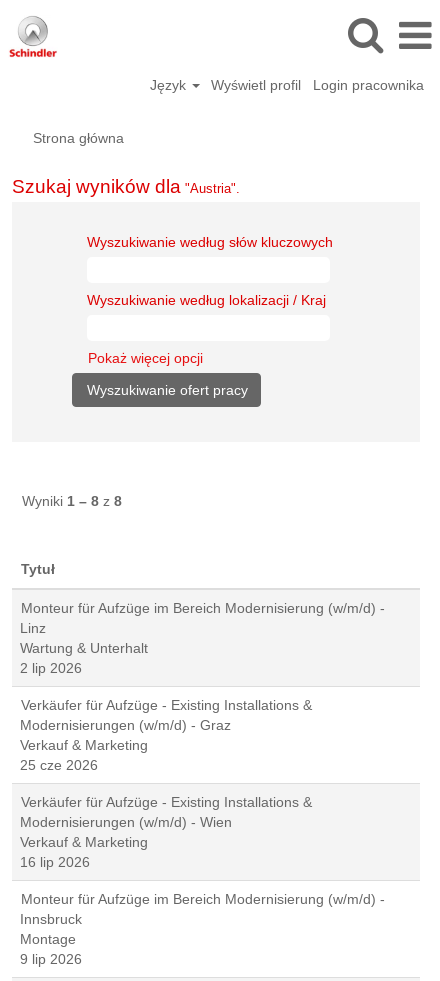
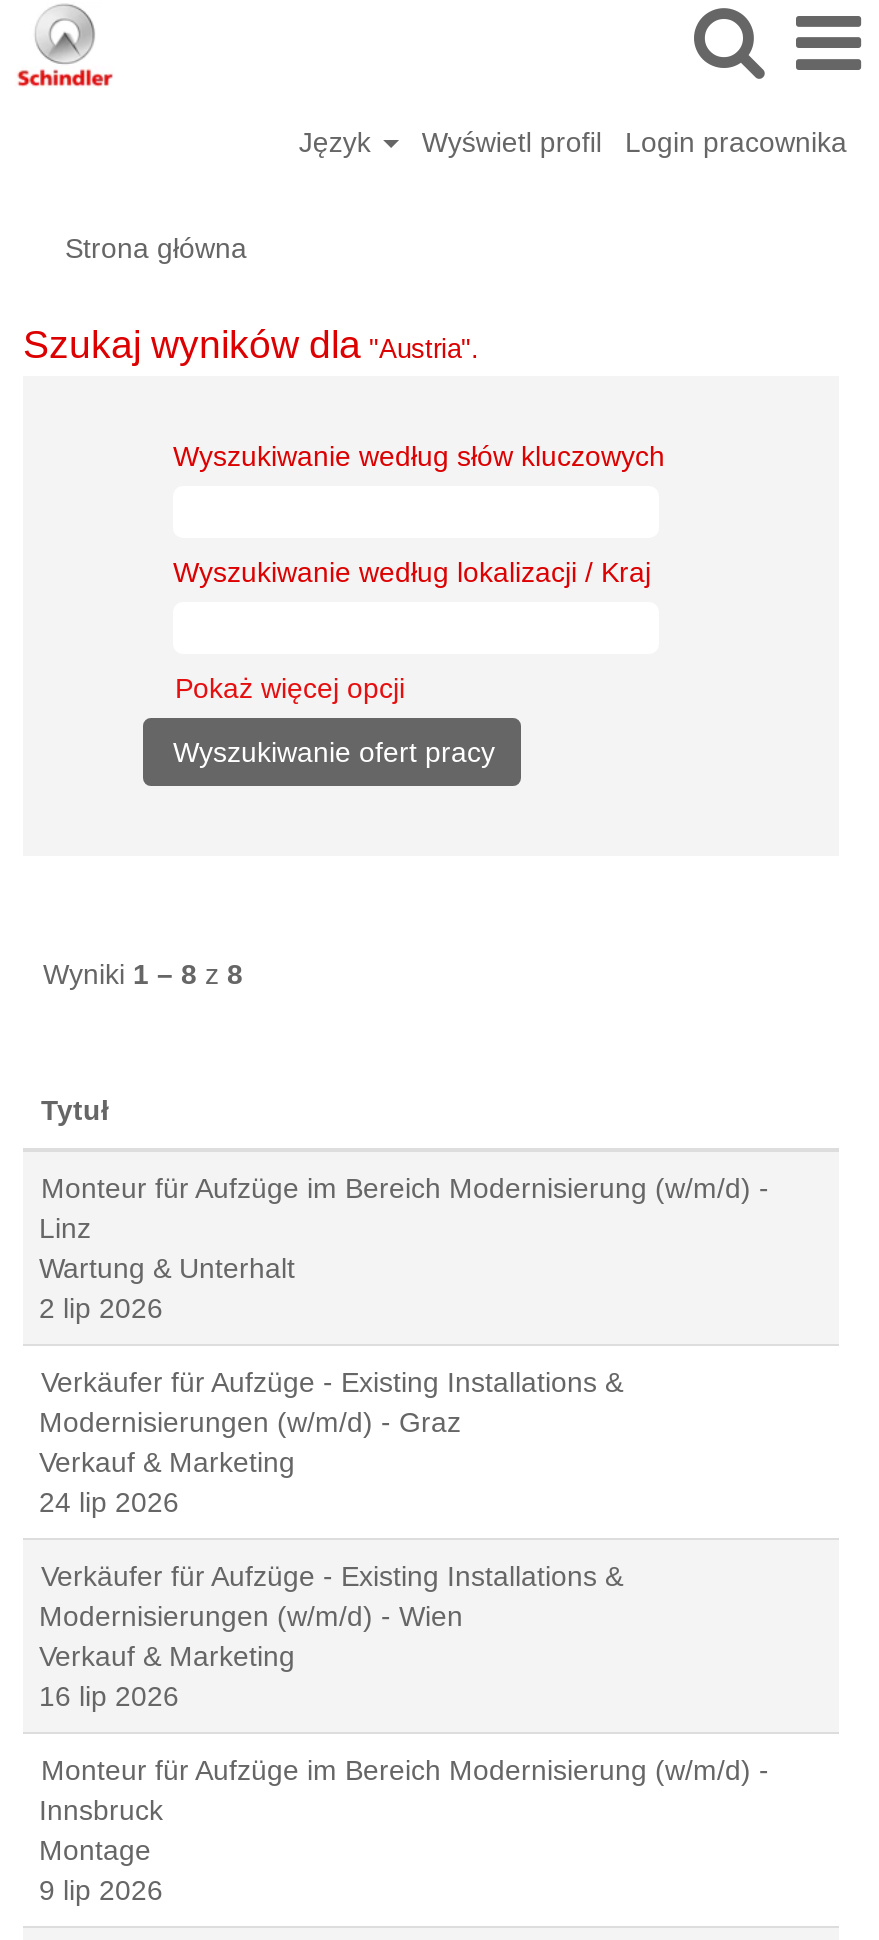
- 25 cze 2026
+ 24 lip 2026
